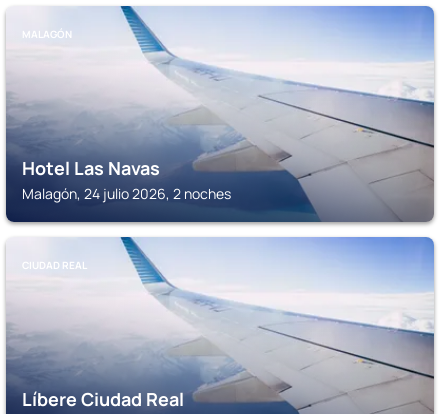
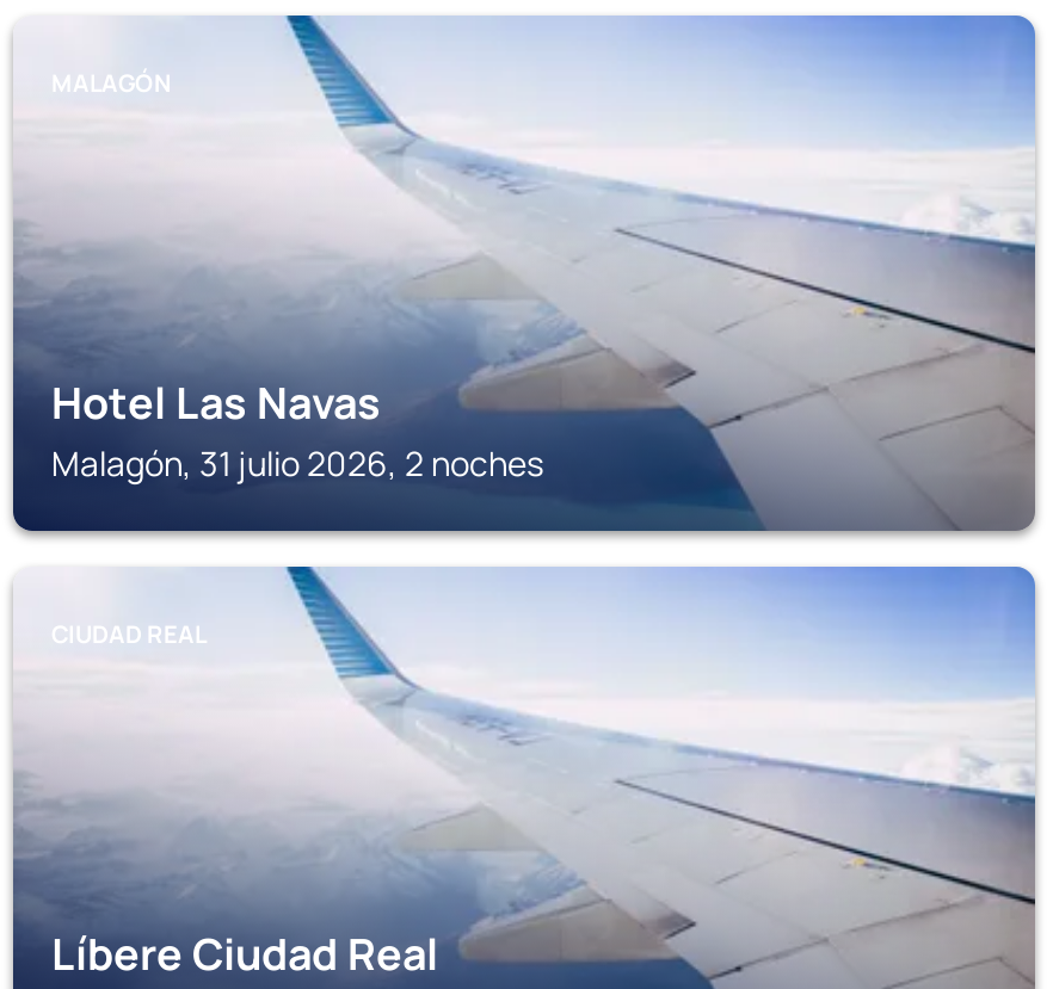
- Malagón, 24 julio 2026, 2 noches
+ Malagón, 31 julio 2026, 2 noches
